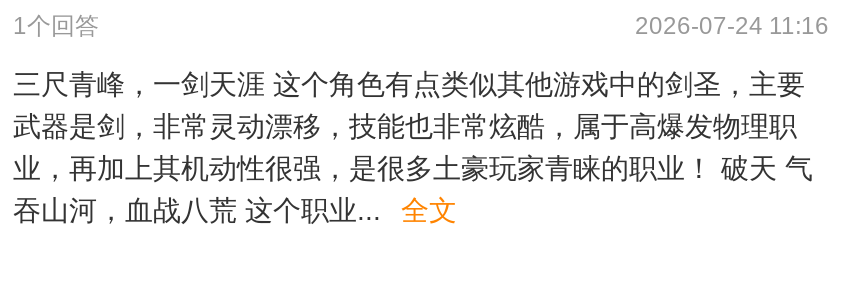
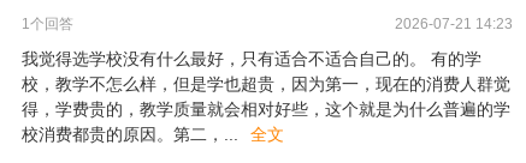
- 2026-07-24 11:16
+ 2026-07-21 14:23

- 三尺青峰，一剑天涯 这个角色有点类似其他游戏中的剑圣，主要
- 武器是剑，非常灵动漂移，技能也非常炫酷，属于高爆发物理职
- 业，再加上其机动性很强，是很多土豪玩家青睐的职业！ 破天 气
- 吞山河，血战八荒 这个职业...
+ 我觉得选学校没有什么最好，只有适合不适合自己的。 有的学
+ 校，教学不怎么样，但是学也超贵，因为第一，现在的消费人群觉
+ 得，学费贵的，教学质量就会相对好些，这个就是为什么普遍的学
+ 校消费都贵的原因。第二，...
